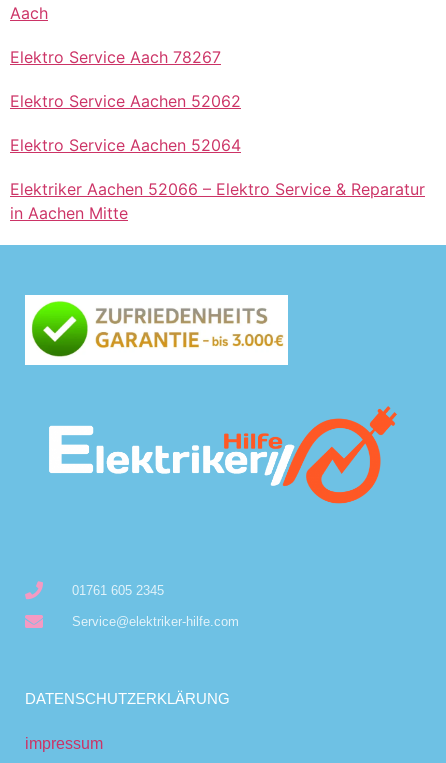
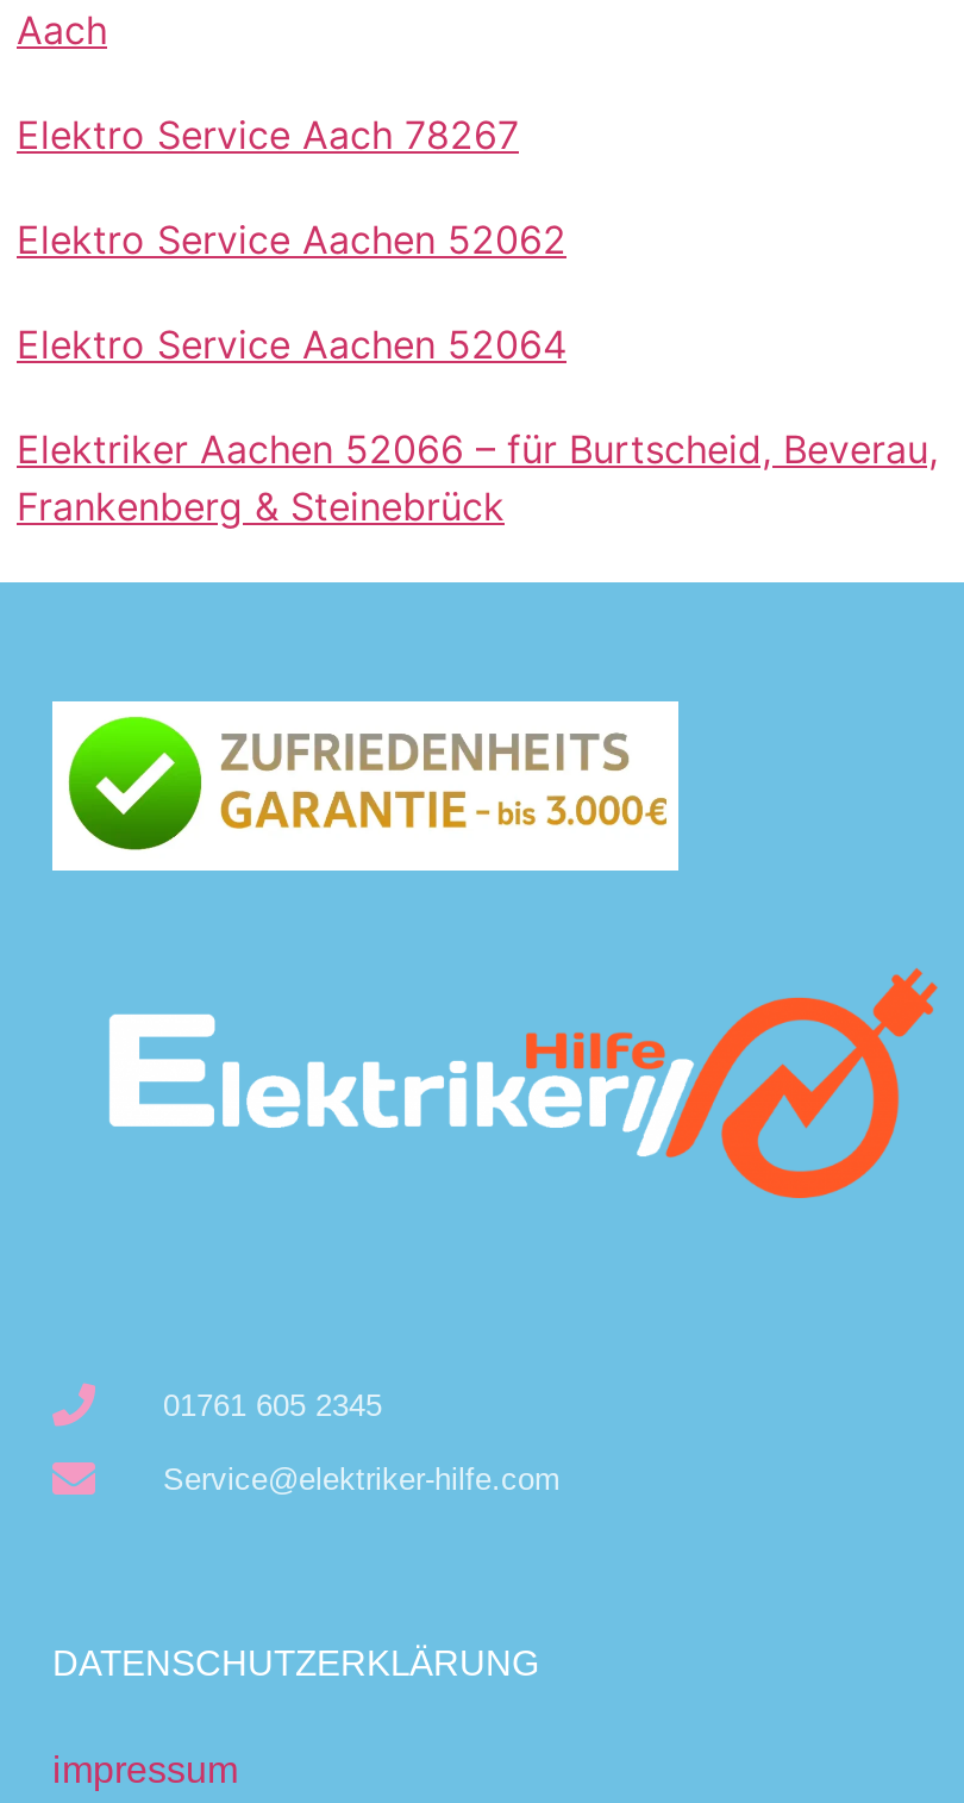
- Elektriker Aachen 52066 – Elektro Service & Reparatur
- in Aachen Mitte
+ Elektriker Aachen 52066 – für Burtscheid, Beverau,
+ Frankenberg & Steinebrück
